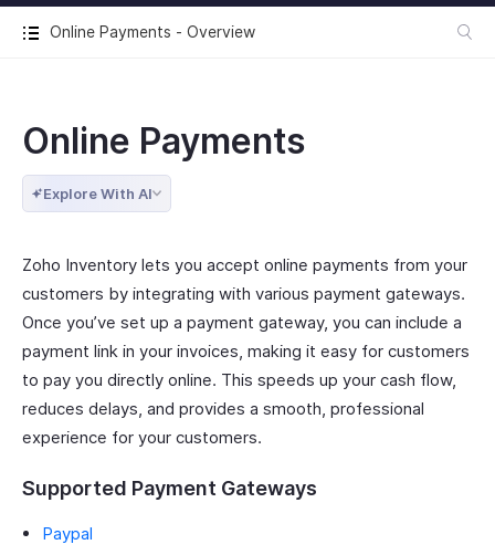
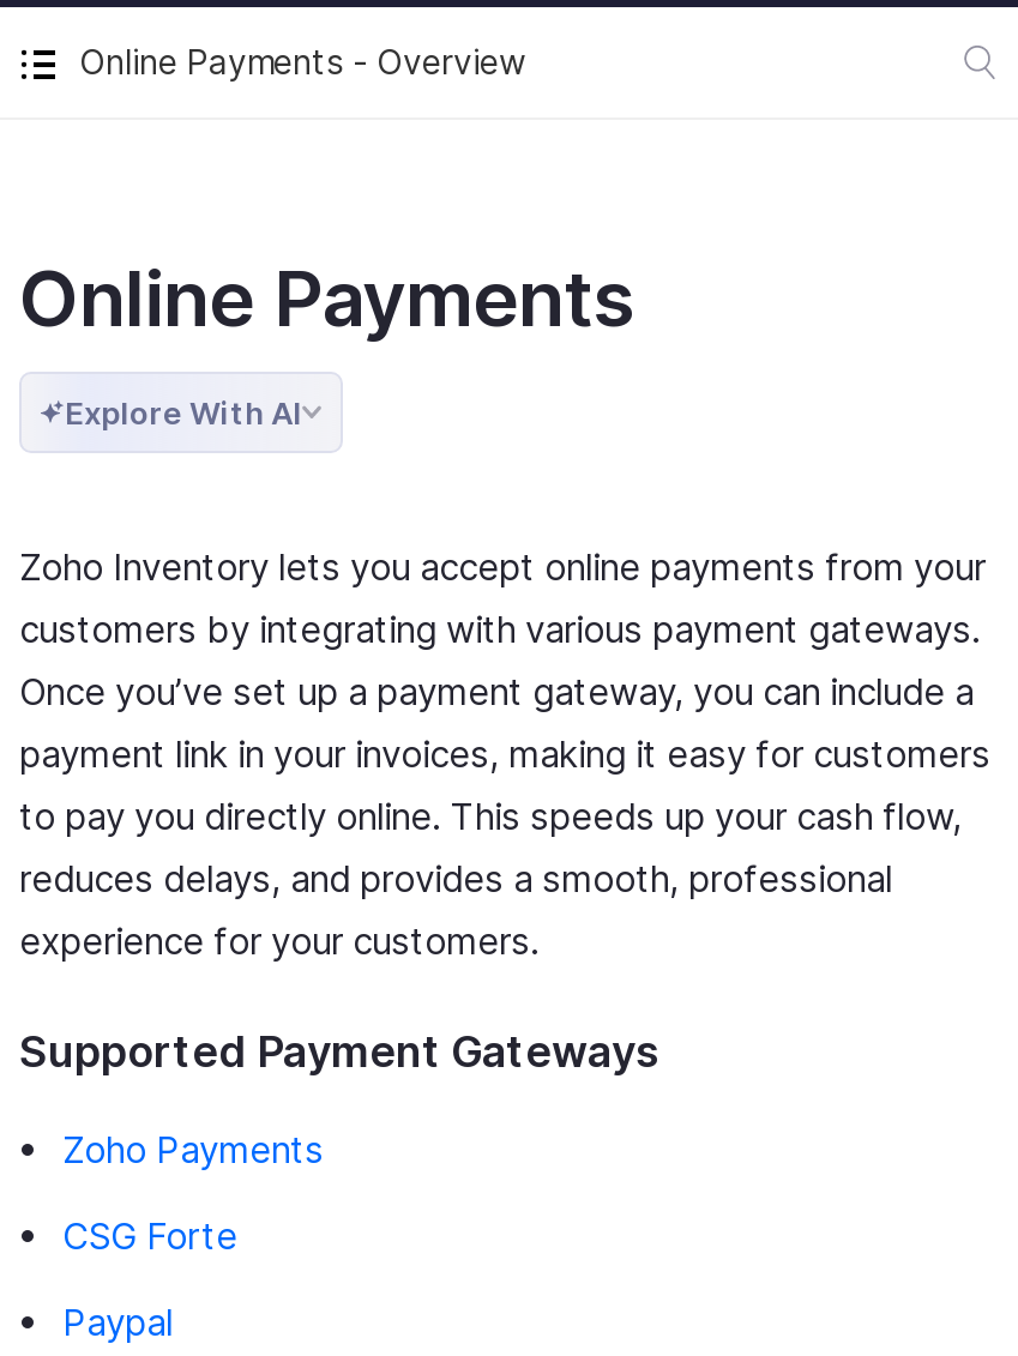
+ Zoho Payments
+ CSG Forte
